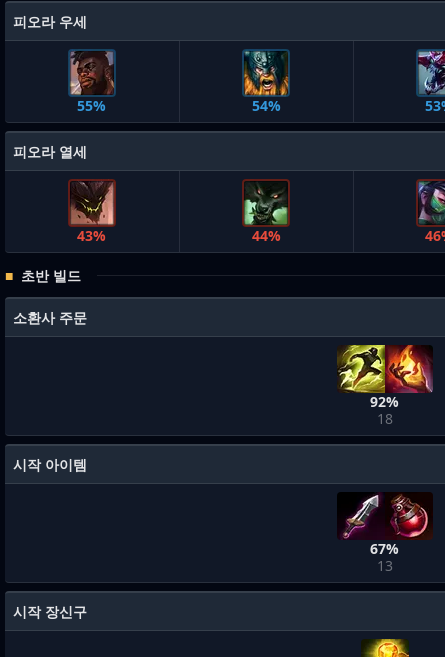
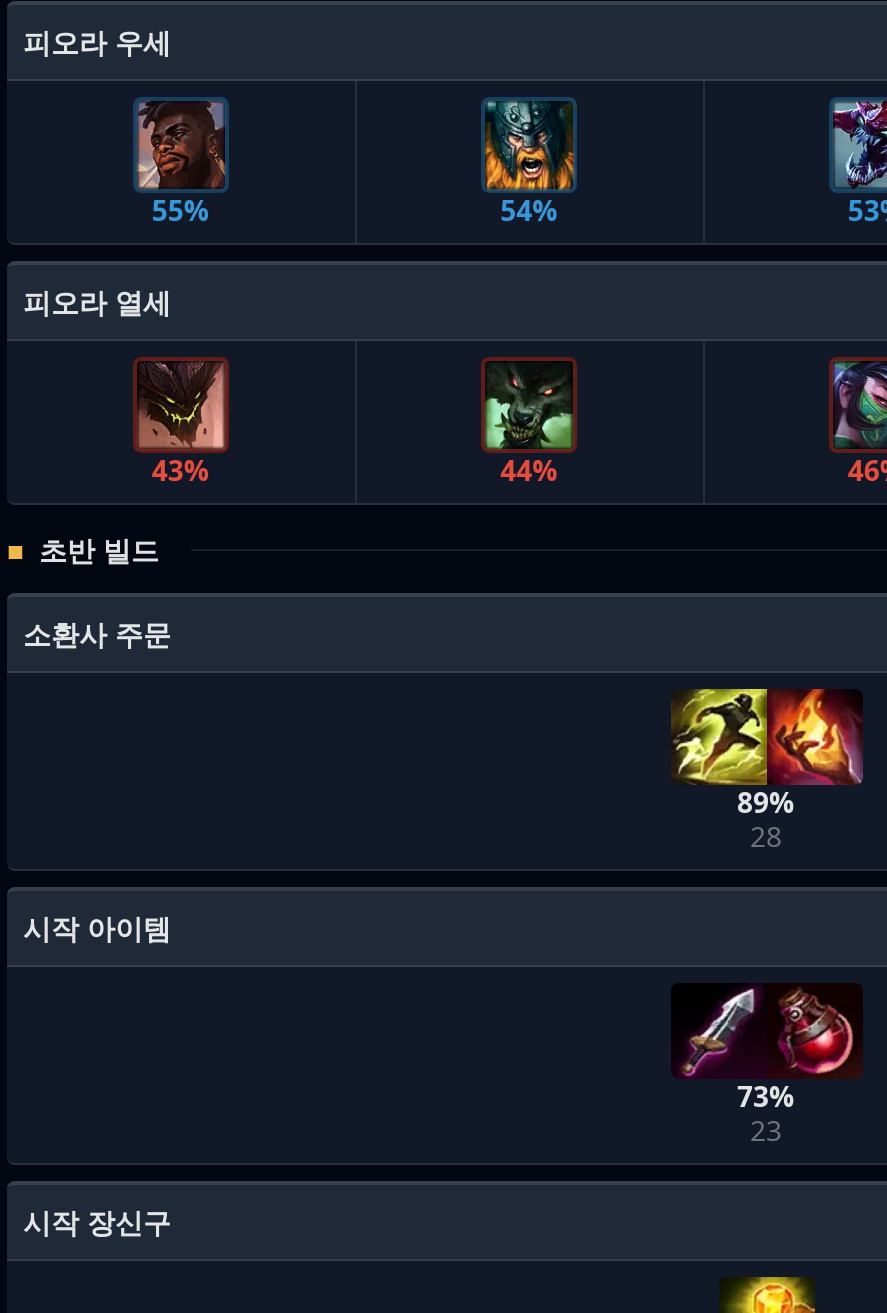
- 92%
+ 89%

- 18
+ 28

- 67%
+ 73%

- 13
+ 23
